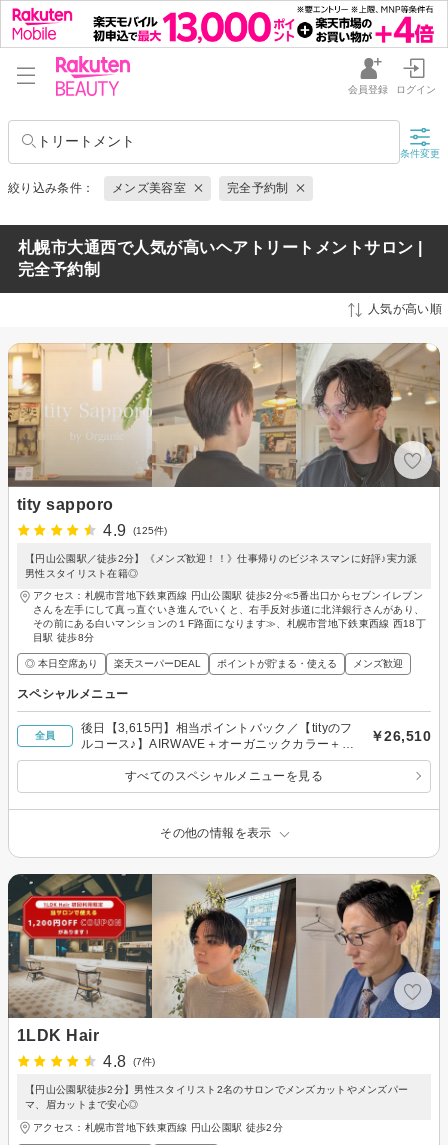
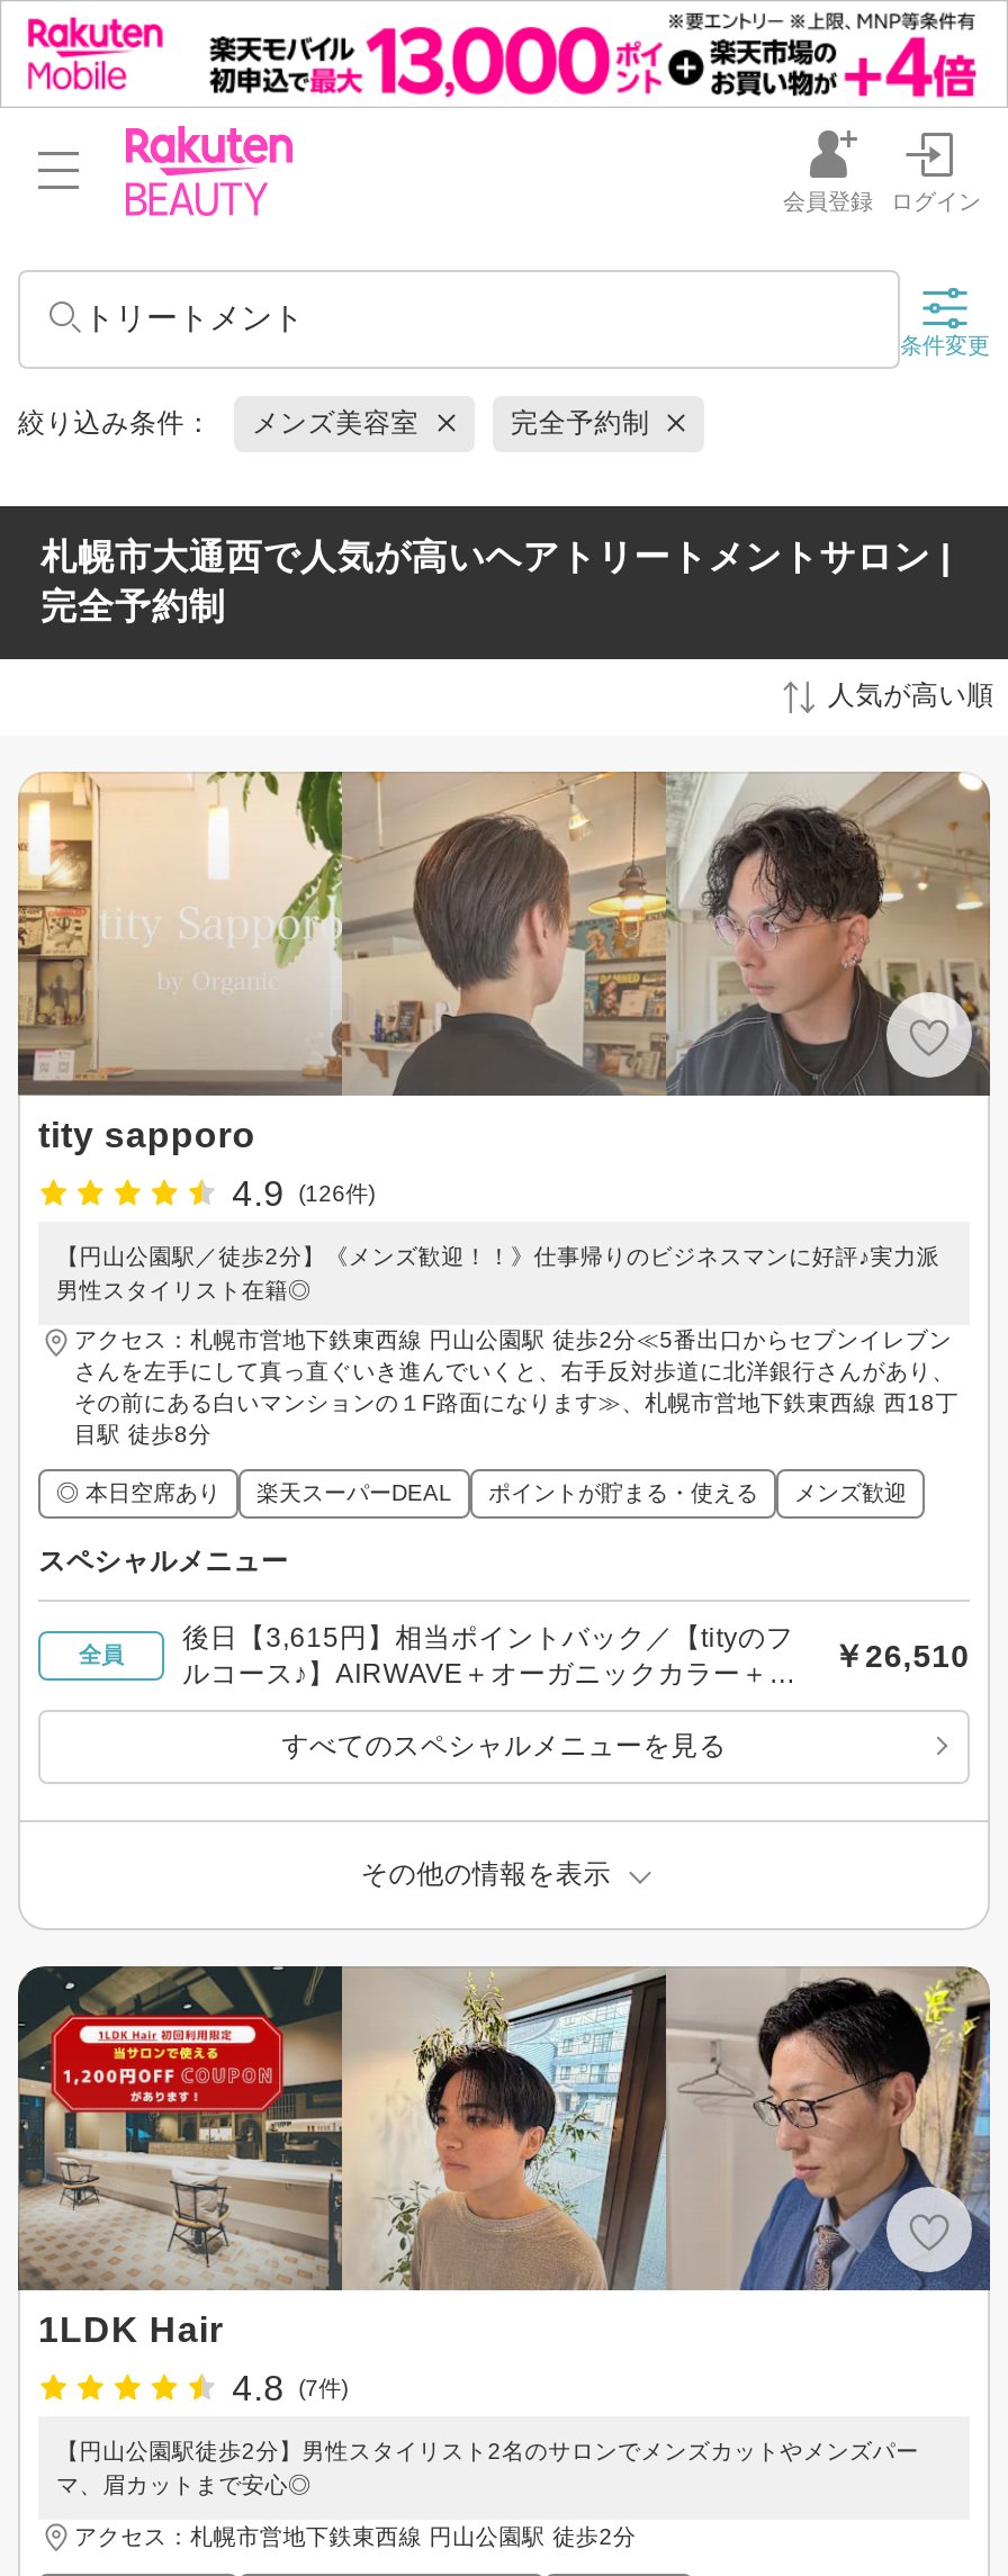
- 4.9 (125件)
+ 4.9 (126件)
